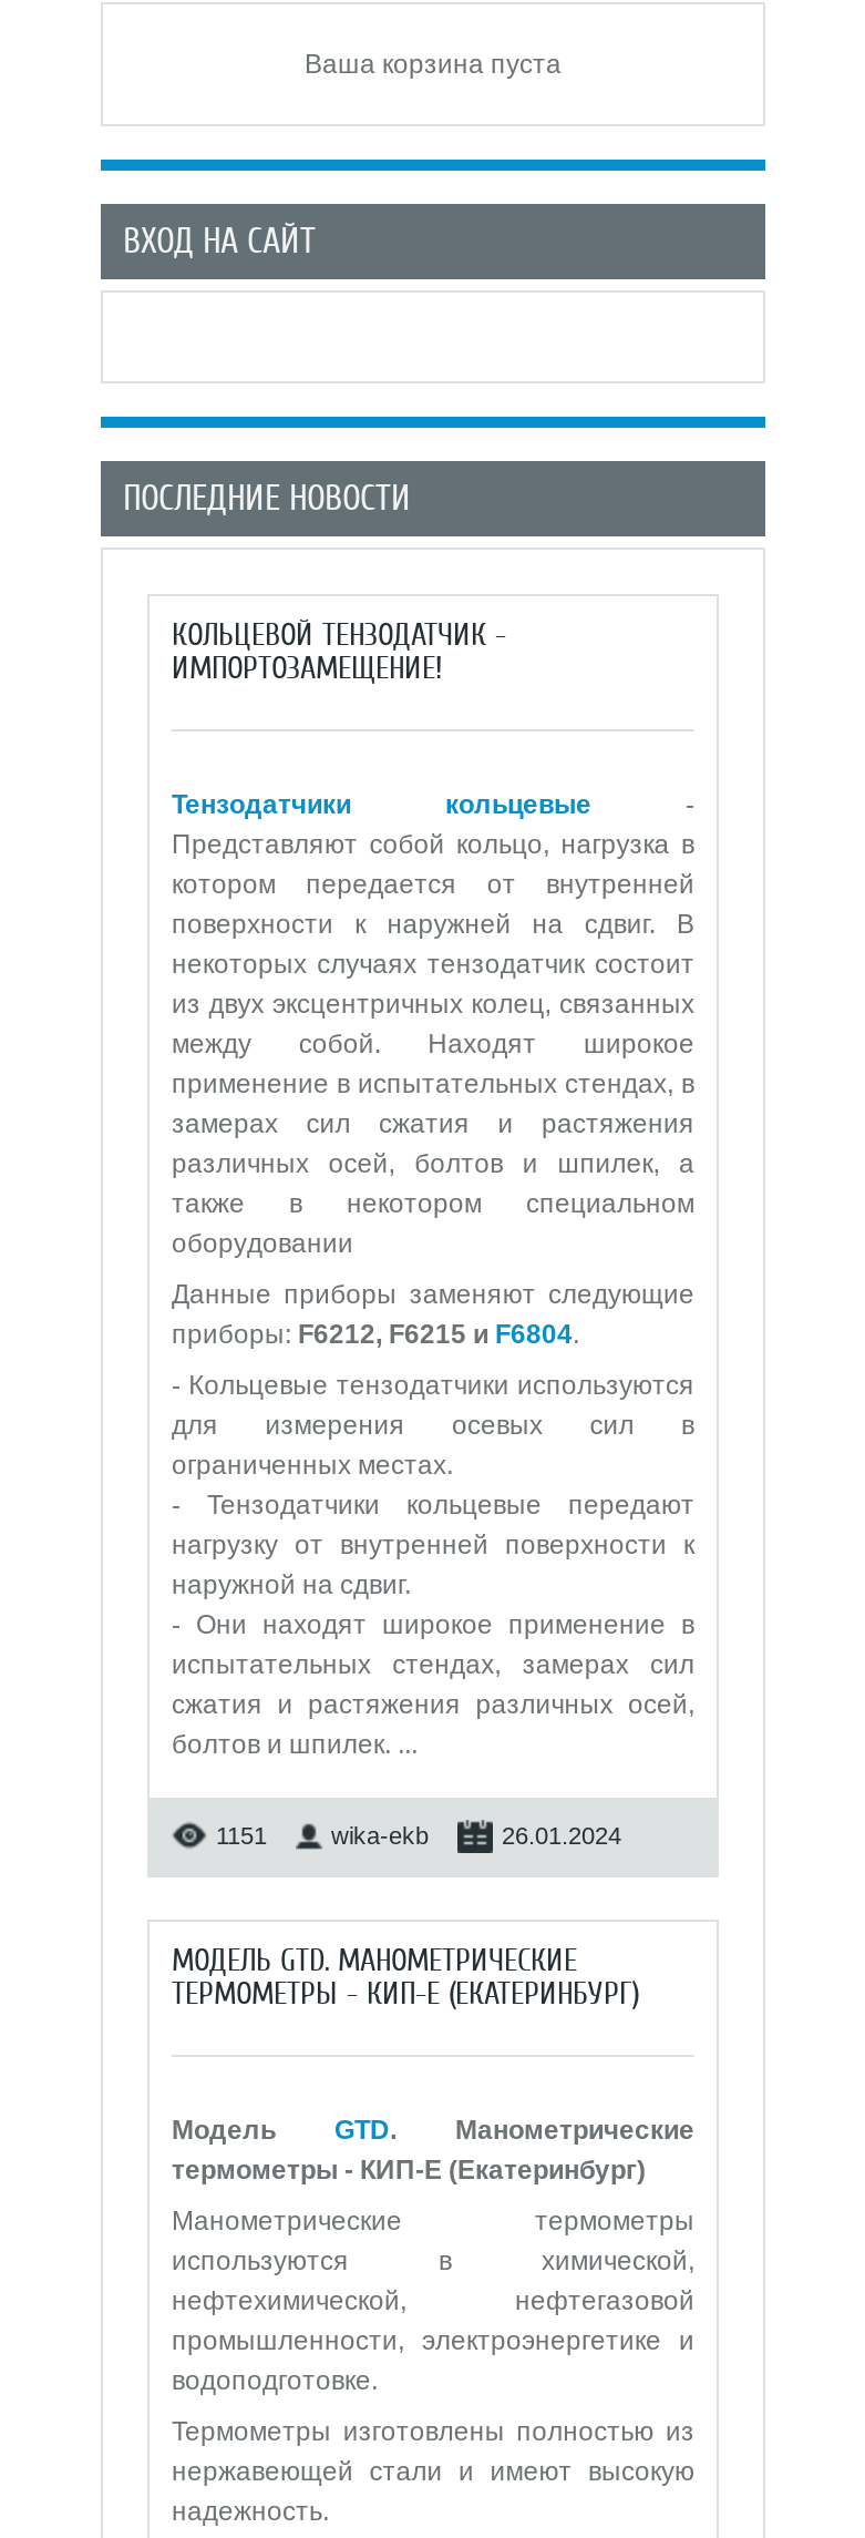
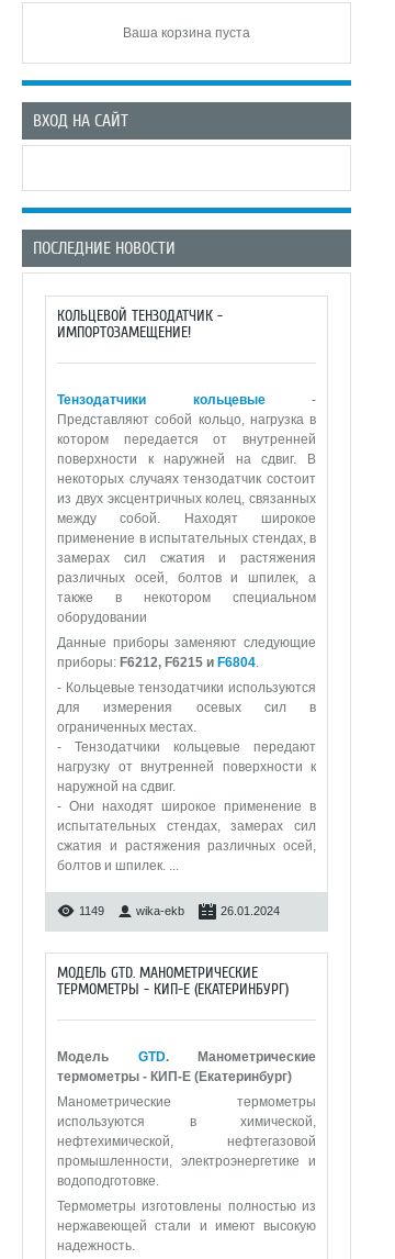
- 1151
+ 1149
